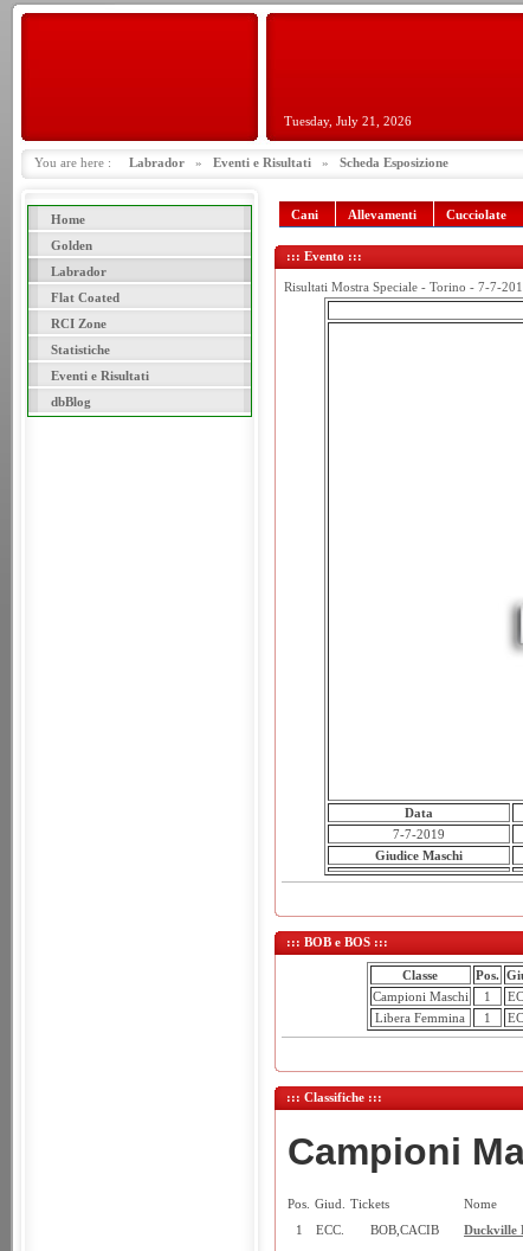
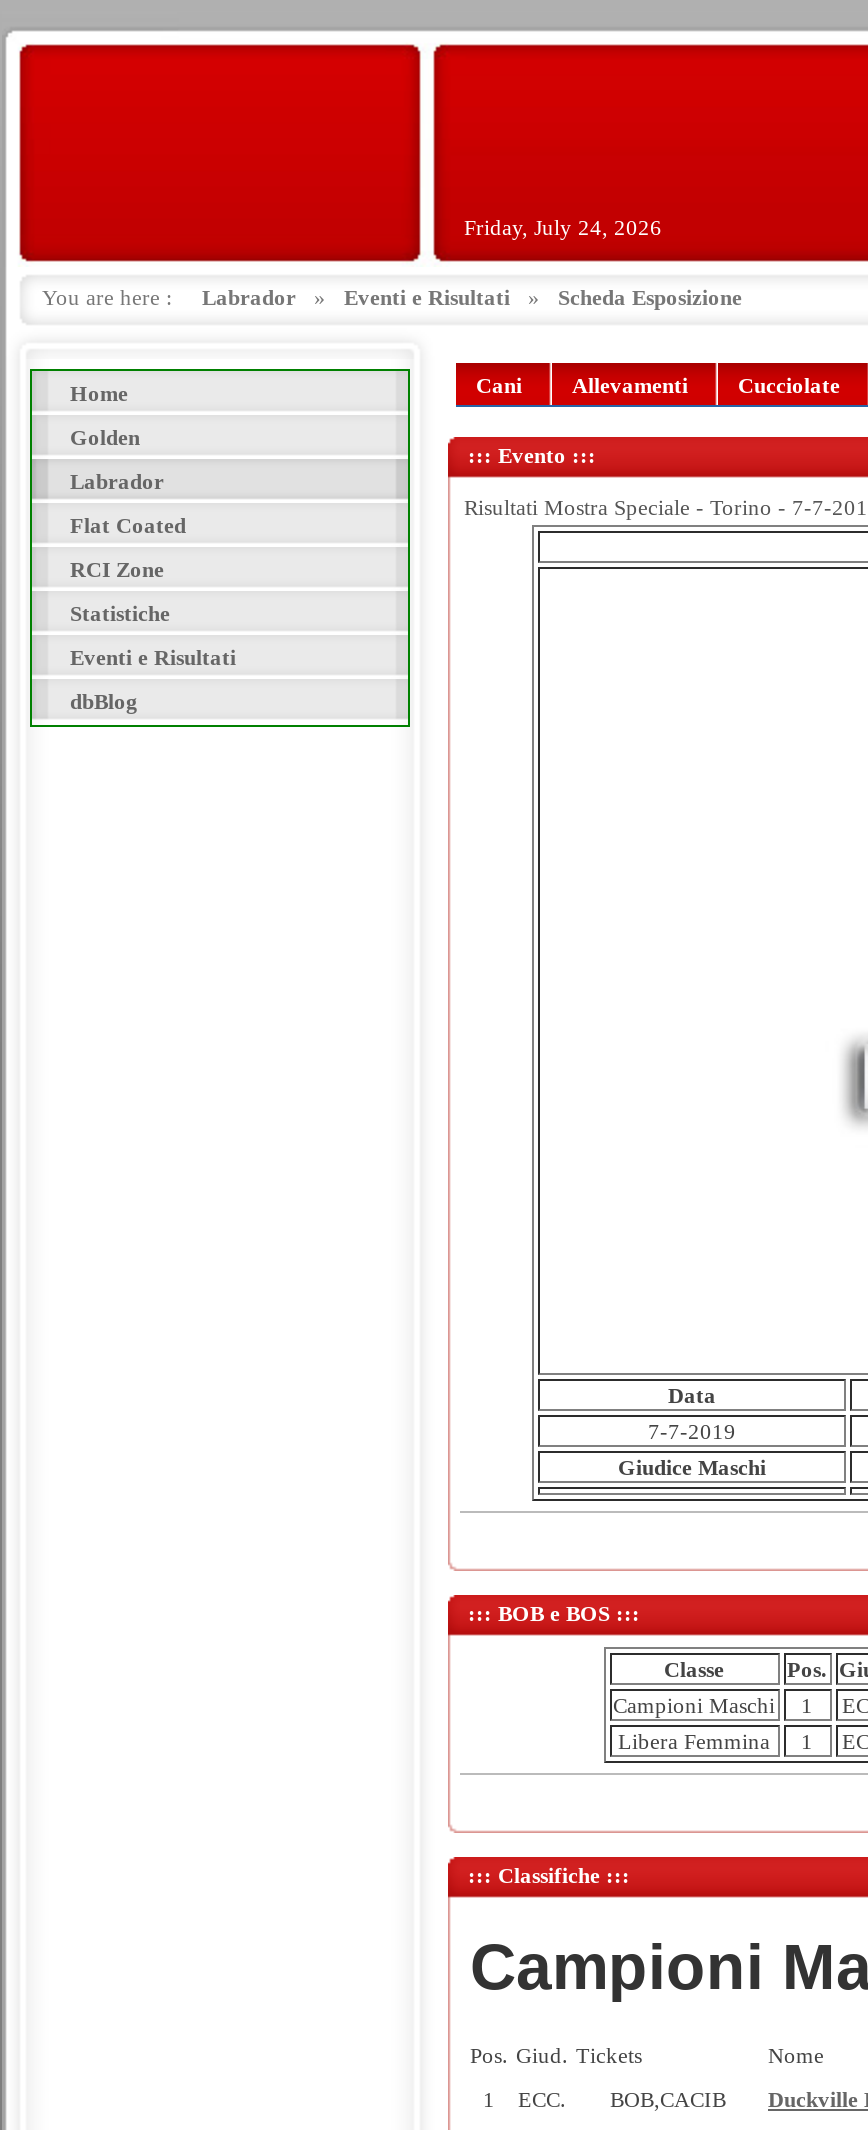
- Tuesday, July 21, 2026
+ Friday, July 24, 2026
